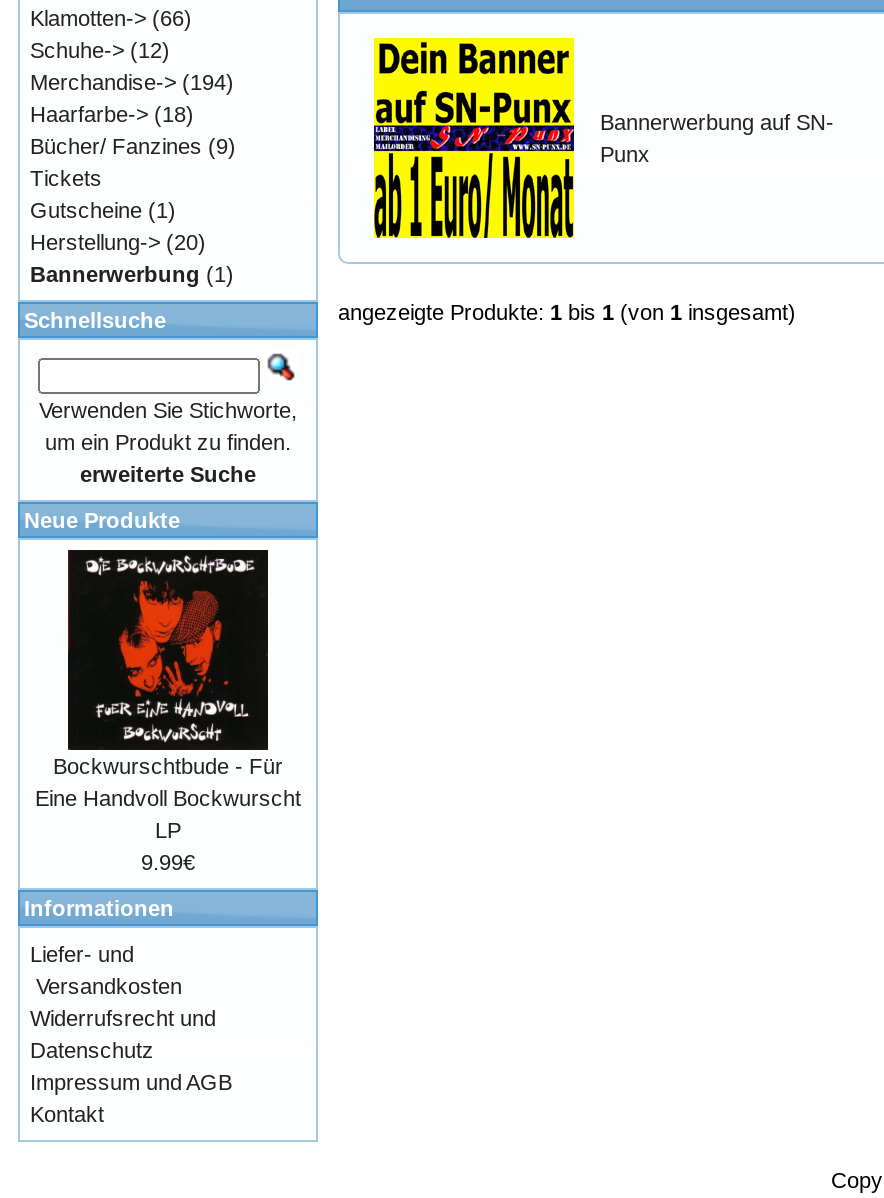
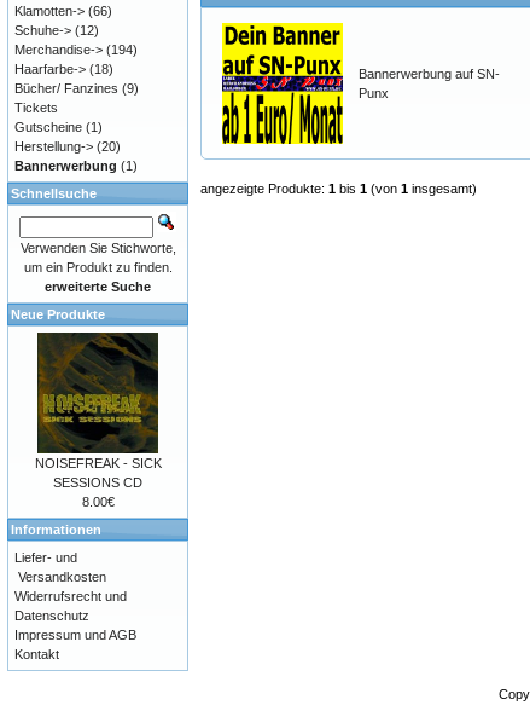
- [image]
- Bockwurschtbude - Für
- Eine Handvoll Bockwurscht
- LP
- 9.99€
+ [image]
+ NOISEFREAK - SICK
+ SESSIONS CD
+ 8.00€
